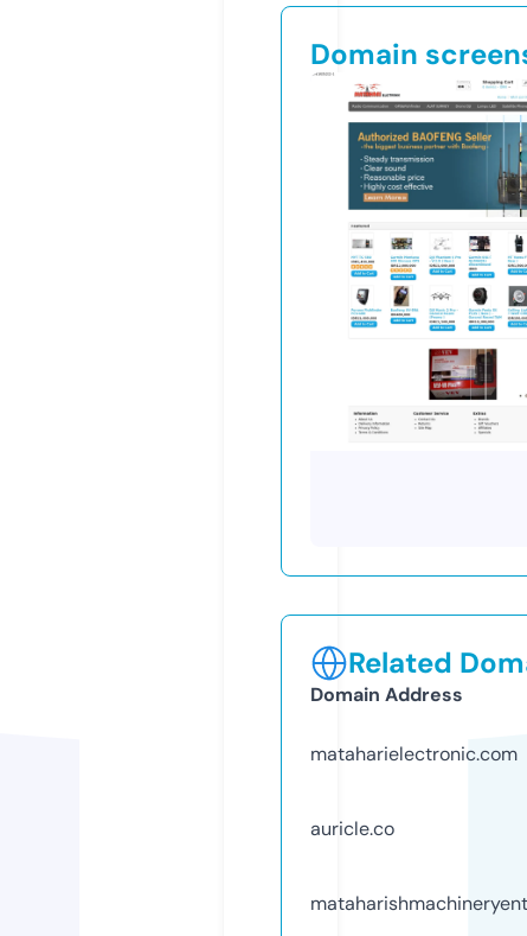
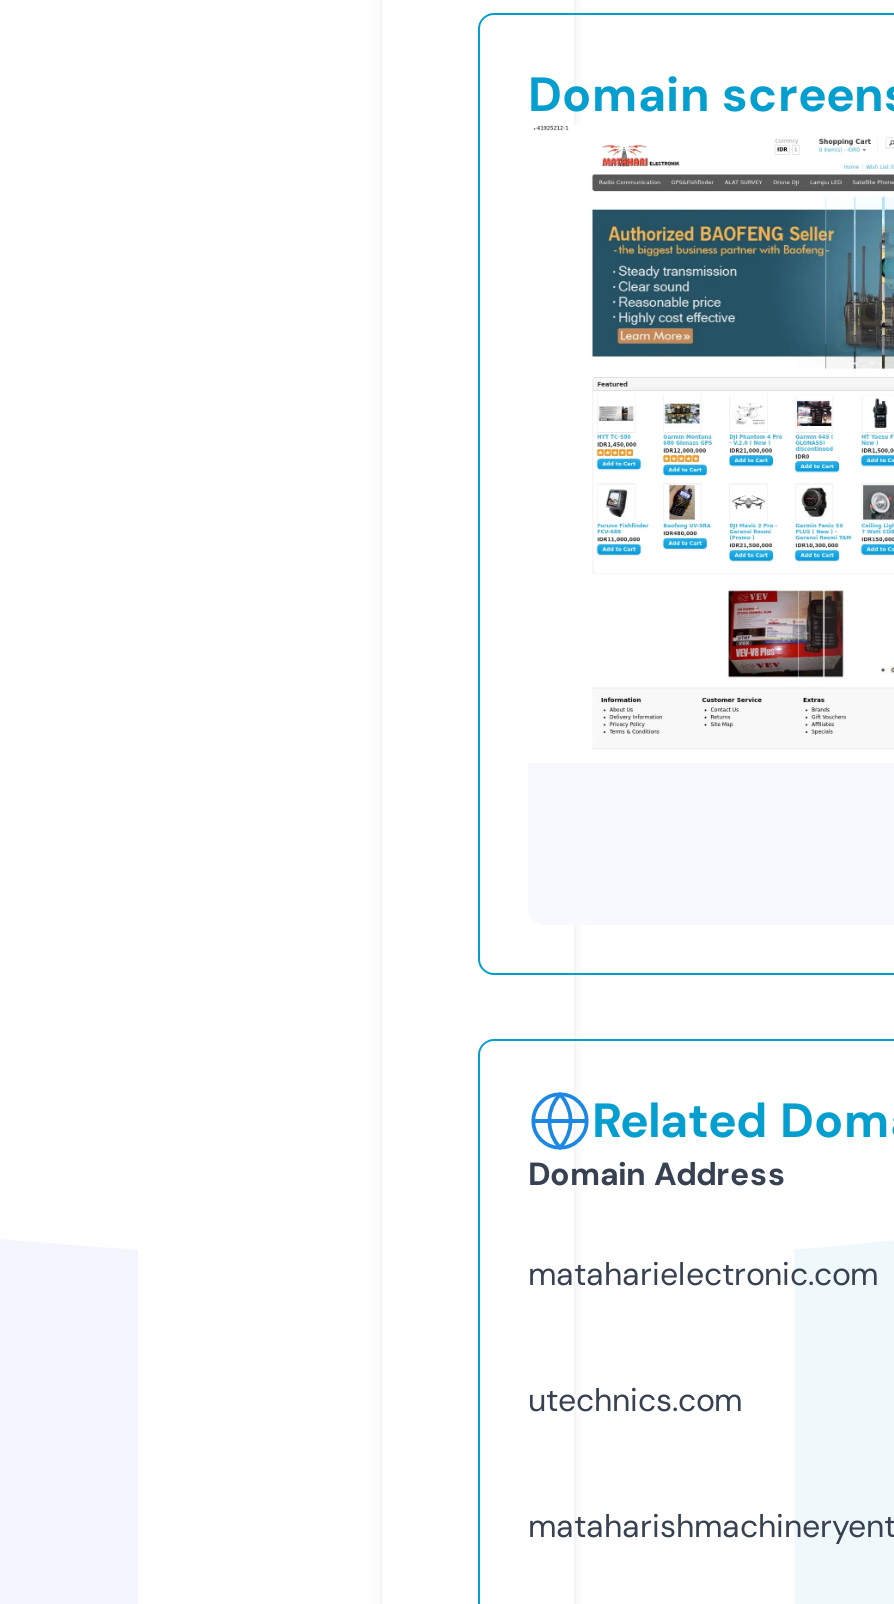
- auricle.co
+ utechnics.com
